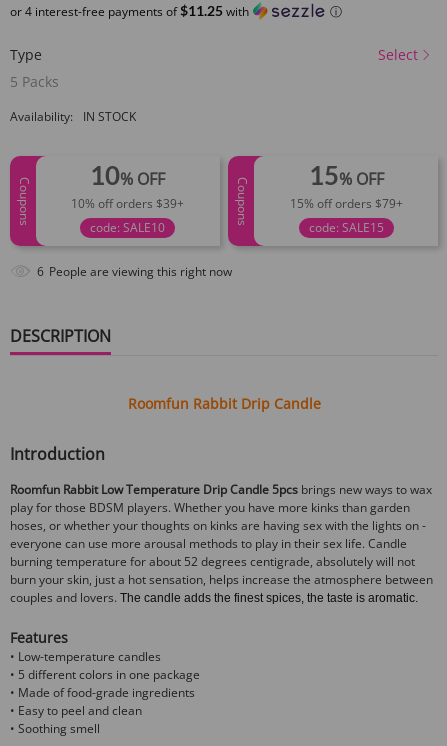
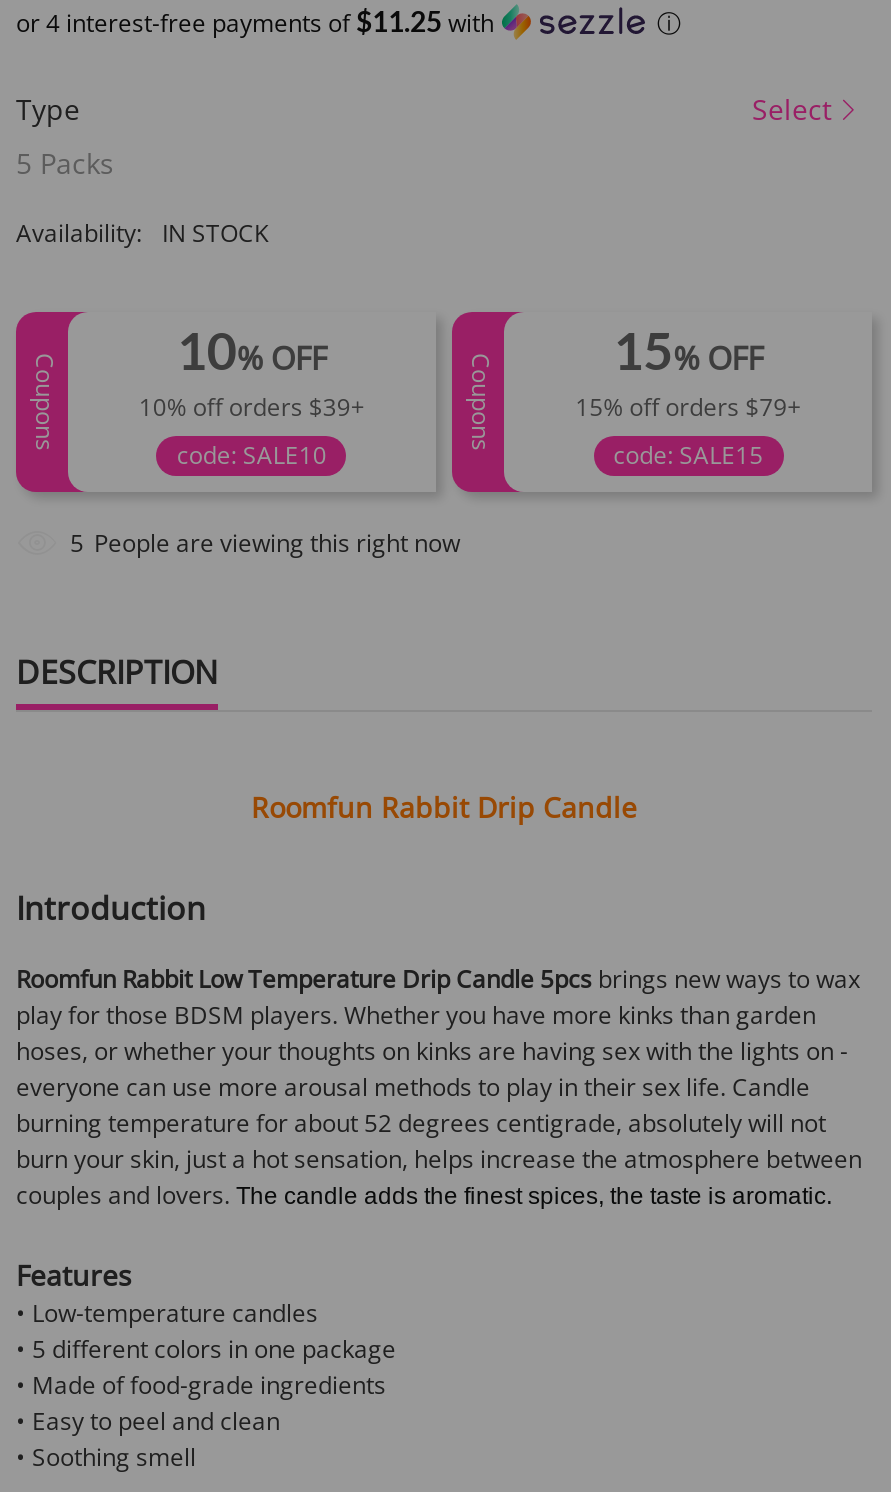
- 6
+ 5
